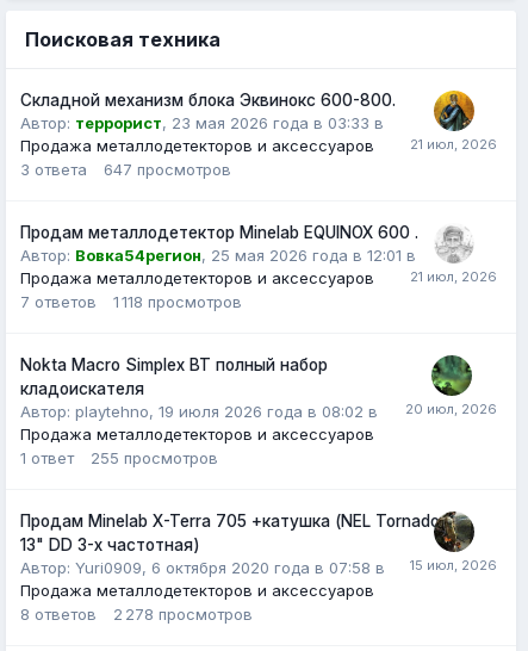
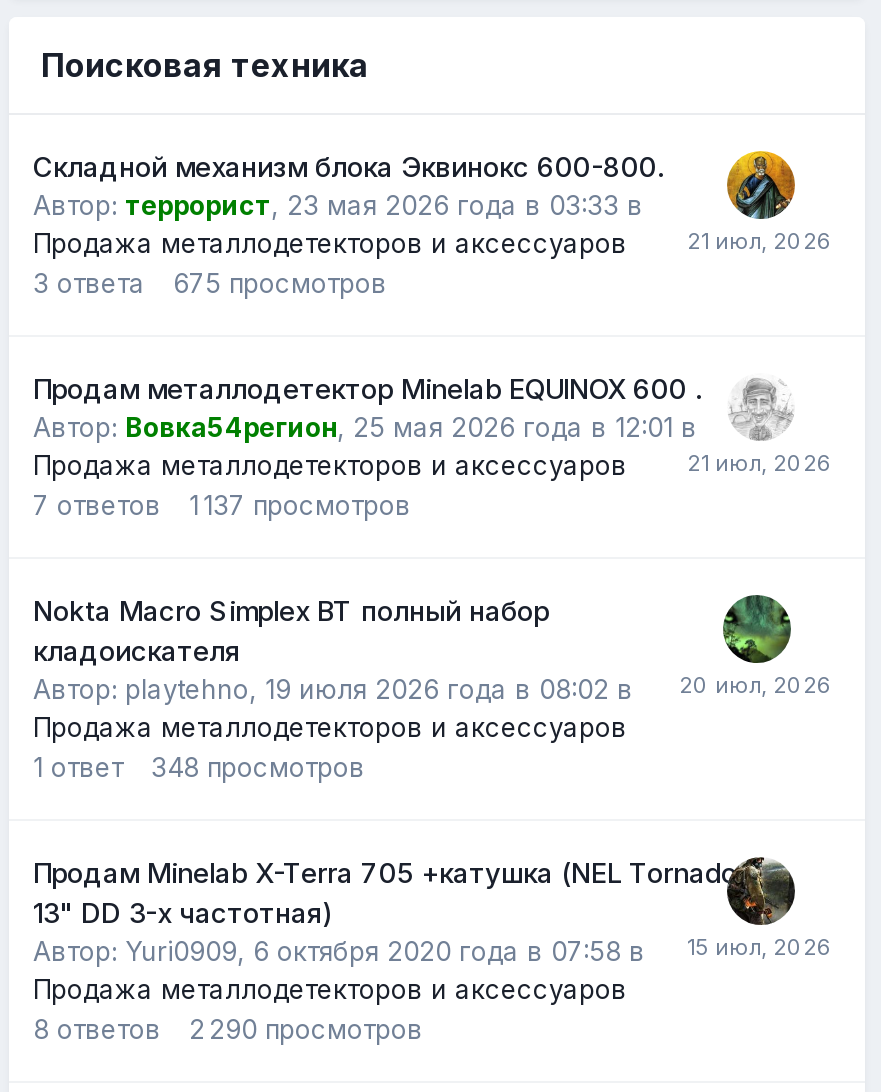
- 647 просмотров
+ 675 просмотров

- 7 ответов 1 118 просмотров
+ 7 ответов 1 137 просмотров

- 1 ответ 255 просмотров
+ 1 ответ 348 просмотров

- 8 ответов 2 278 просмотров
+ 8 ответов 2 290 просмотров
